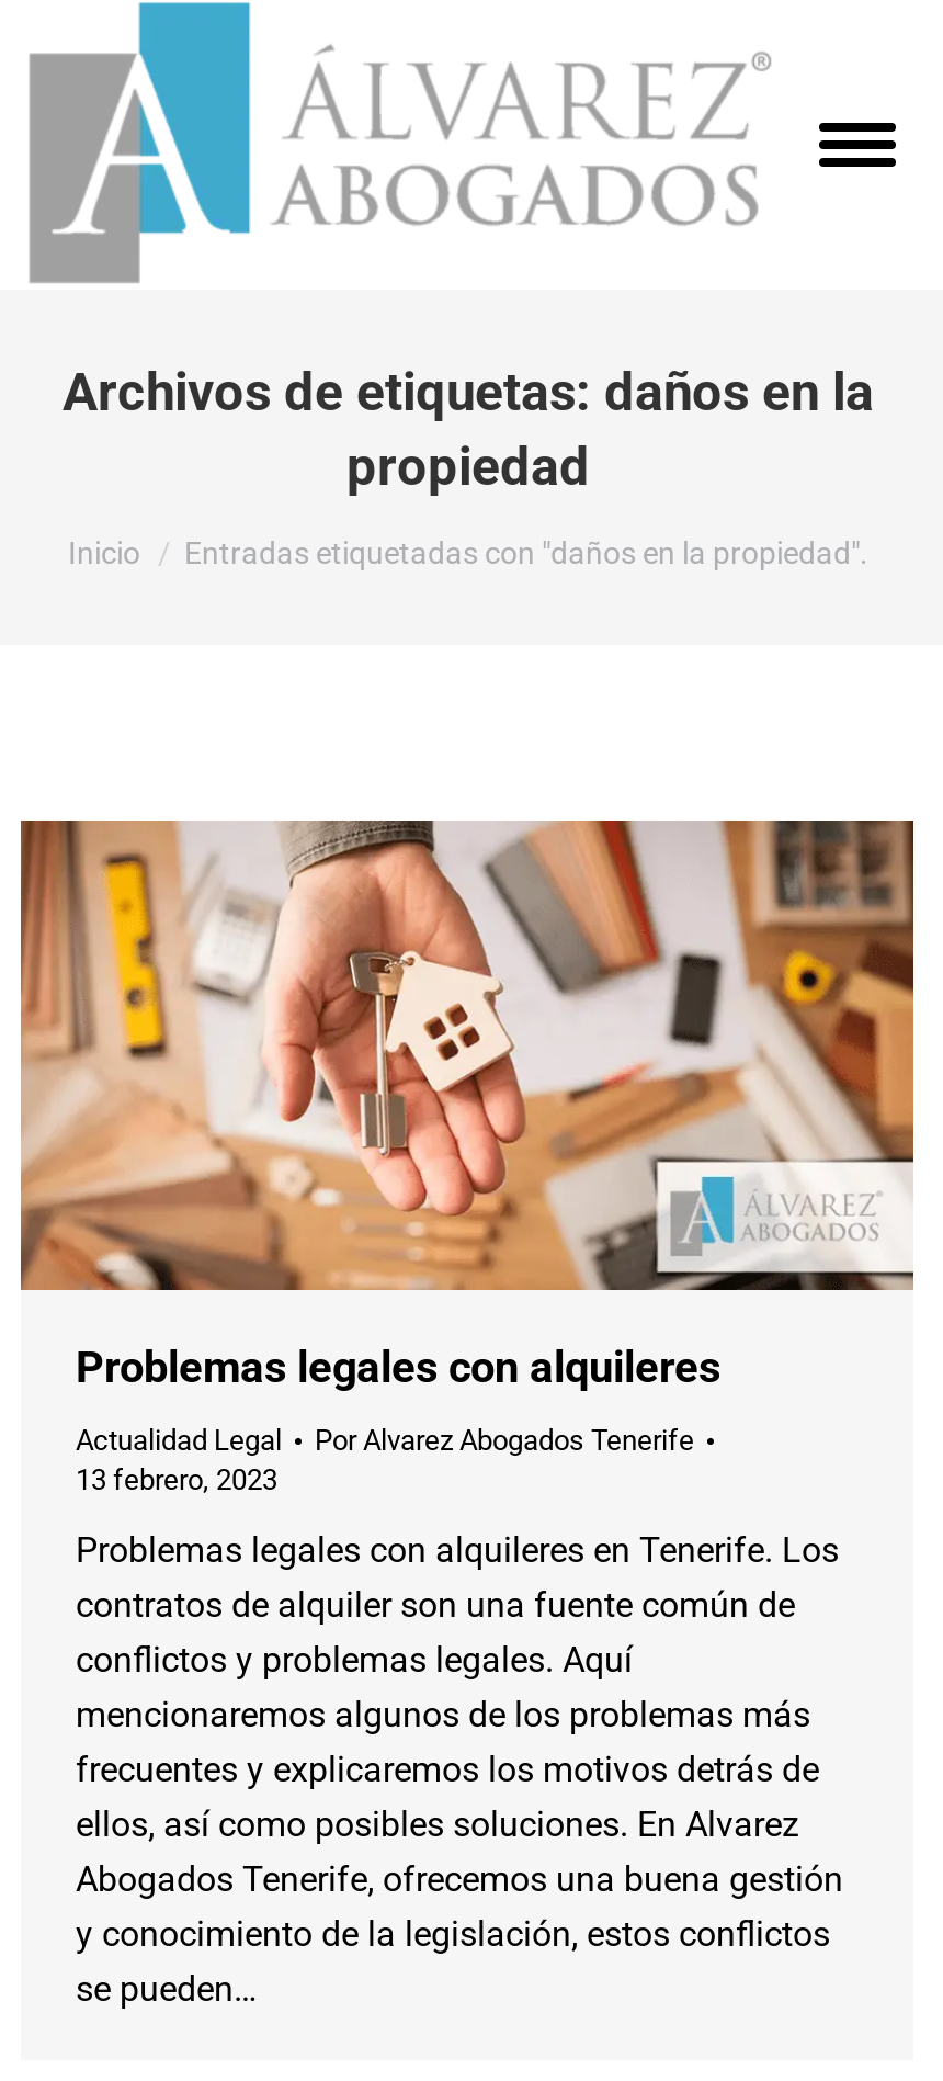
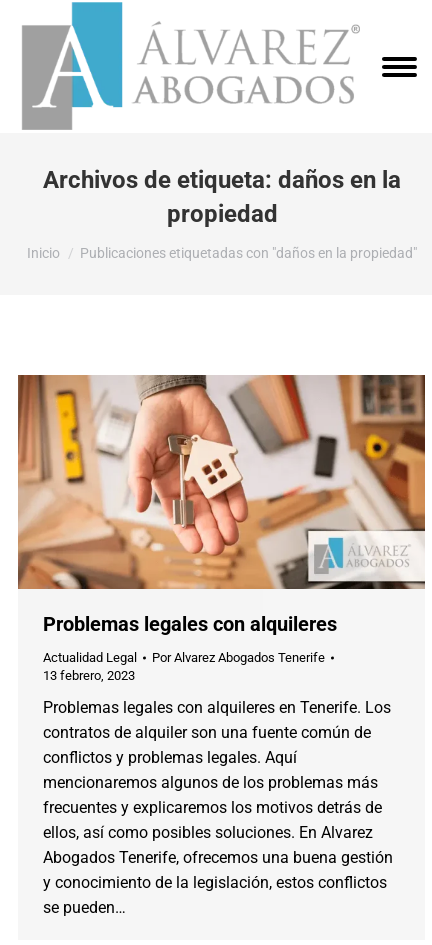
- Archivos de etiquetas: daños en la
+ Archivos de etiqueta: daños en la

- Entradas etiquetadas con "daños en la propiedad".
+ Publicaciones etiquetadas con "daños en la propiedad"
